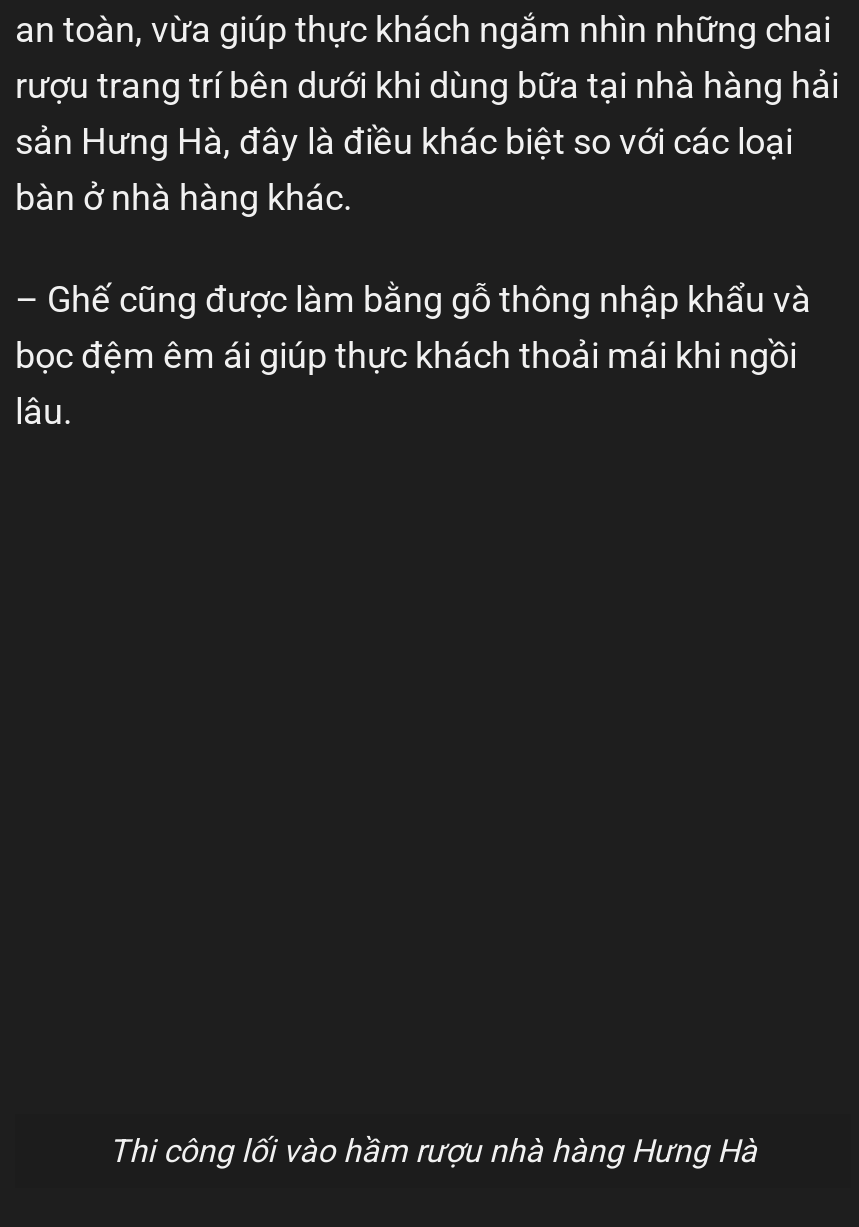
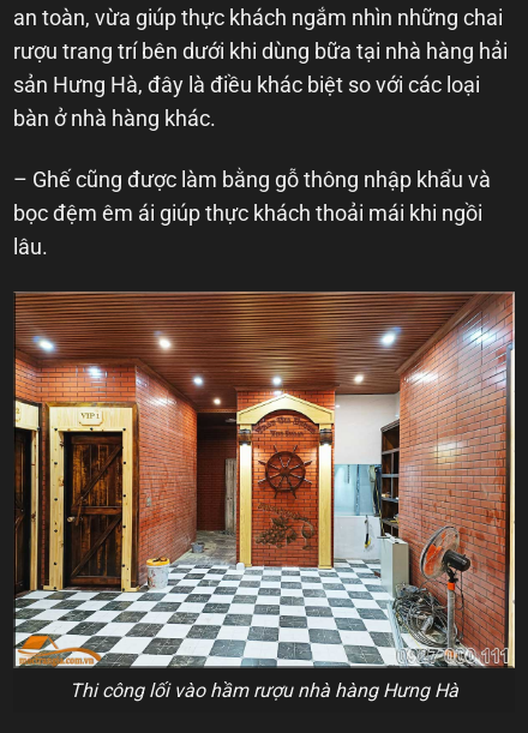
+ [image]
